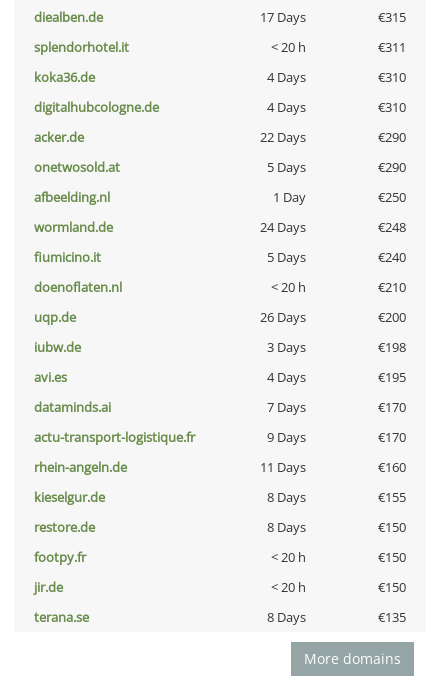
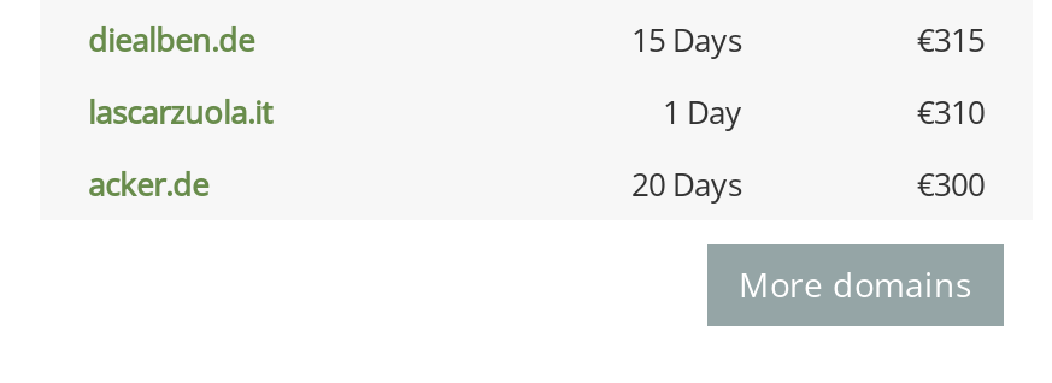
- 17 Days
+ 15 Days

- splendorhotel.it
- < 20 h
- €311
- koka36.de
- 4 Days
- €310
- digitalhubcologne.de
- 4 Days
+ lascarzuola.it
+ 1 Day

- 22 Days
- €290
- onetwosold.at
- 5 Days
- €290
- afbeelding.nl
- 1 Day
- €250
- wormland.de
- 24 Days
- €248
- fiumicino.it
- 5 Days
- €240
- doenoflaten.nl
- < 20 h
- €210
- uqp.de
- 26 Days
- €200
- iubw.de
- 3 Days
- €198
- avi.es
- 4 Days
- €195
- dataminds.ai
- 7 Days
- €170
- actu-transport-logistique.fr
- 9 Days
- €170
- rhein-angeln.de
- 11 Days
- €160
- kieselgur.de
- 8 Days
- €155
- restore.de
- 8 Days
- €150
- footpy.fr
- < 20 h
- €150
- jir.de
- < 20 h
- €150
- terana.se
- 8 Days
- €135
+ 20 Days
+ €300
